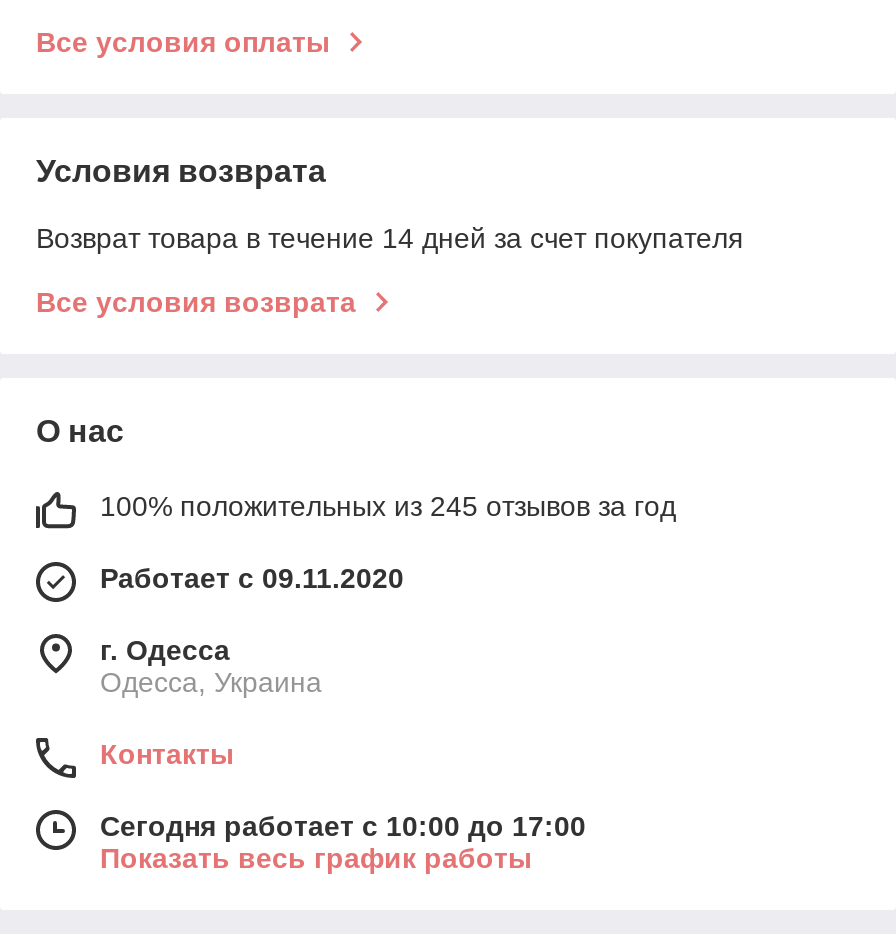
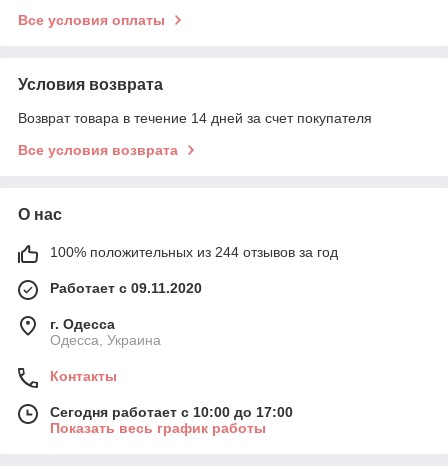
- 100% положительных из 245 отзывов за год
+ 100% положительных из 244 отзывов за год
